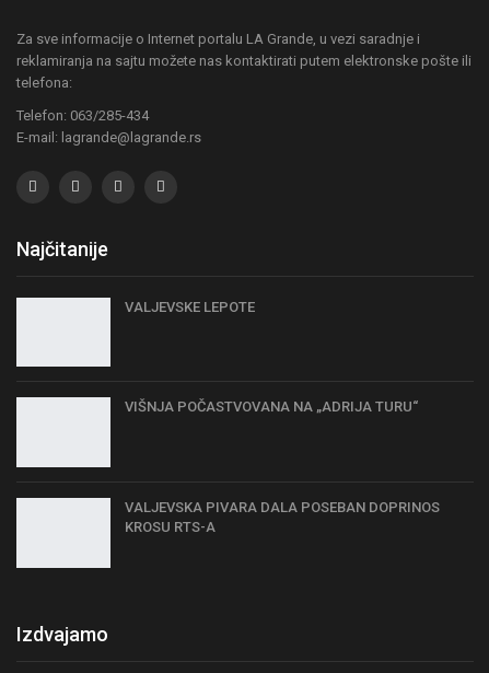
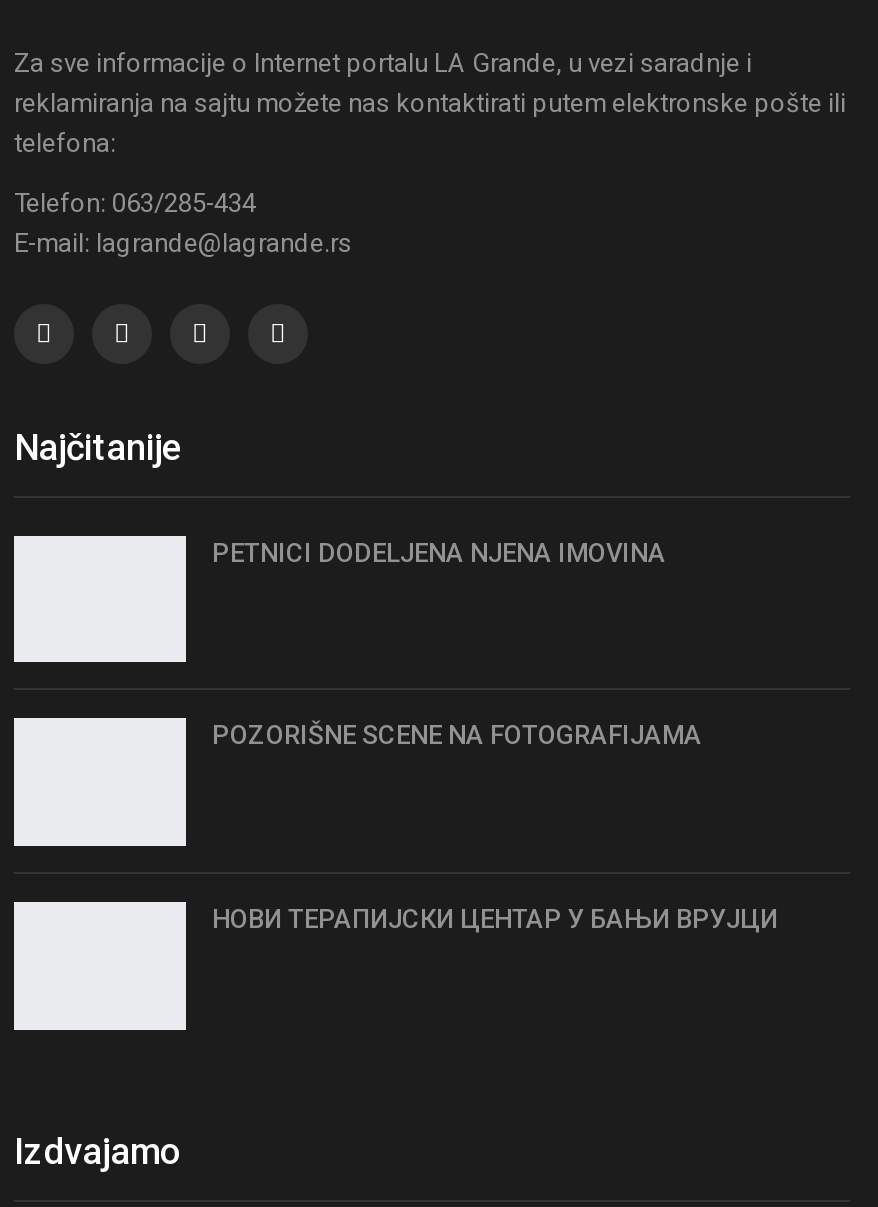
- VALJEVSKE LEPOTE
+ PETNICI DODELJENA NJENA IMOVINA

- VIŠNJA POČASTVOVANA NA „ADRIJA TURU“
+ POZORIŠNE SCENE NA FOTOGRAFIJAMA

- VALJEVSKA PIVARA DALA POSEBAN DOPRINOS
- KROSU RTS-A
+ НОВИ TЕРАПИЈСКИ ЦЕНТАР У БАЊИ ВРУЈЦИ
